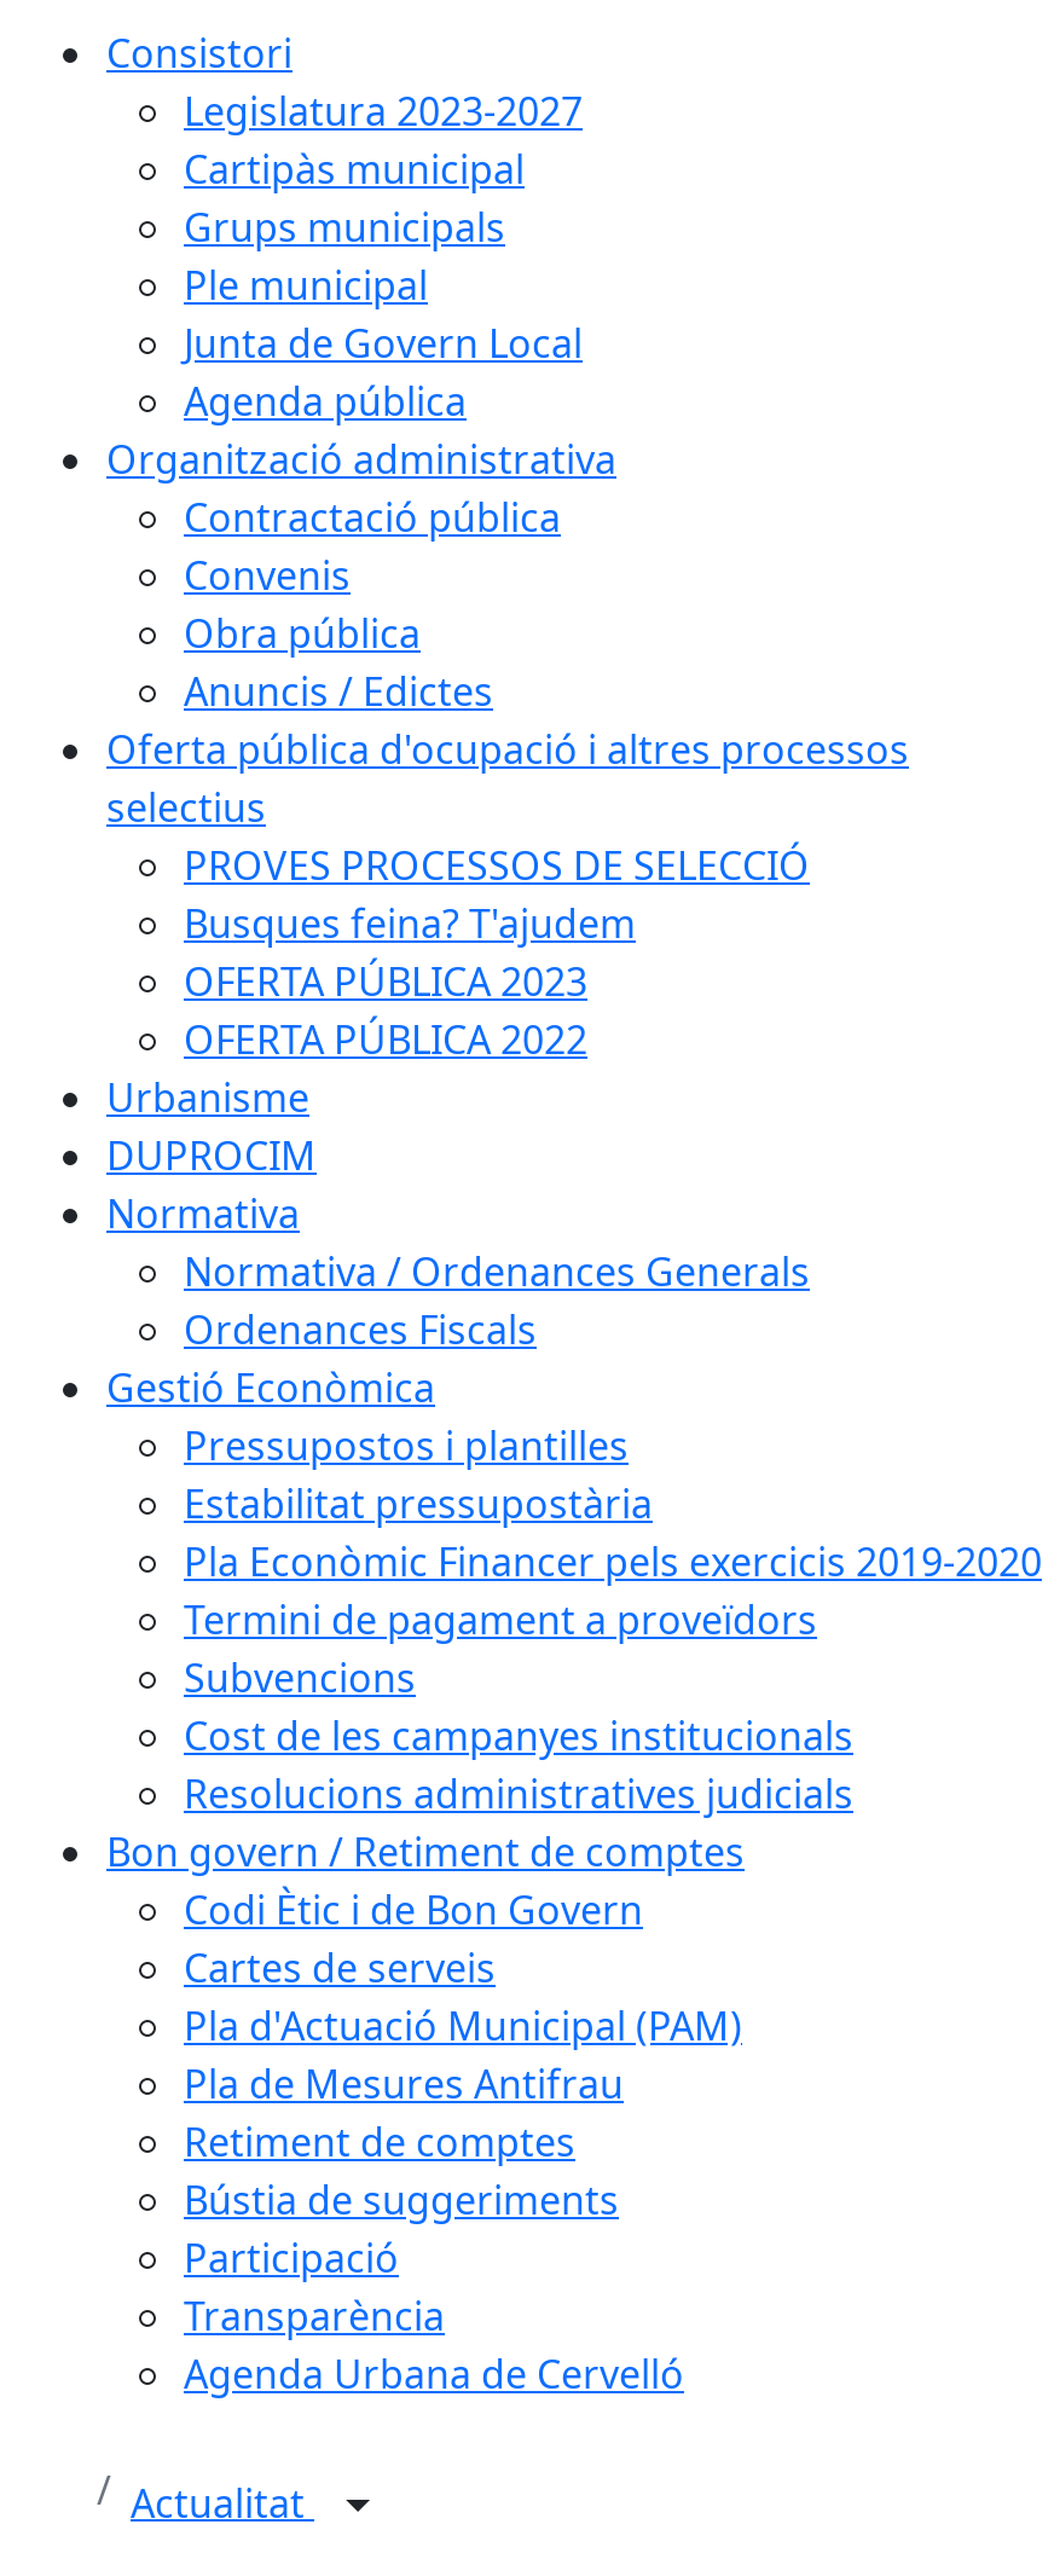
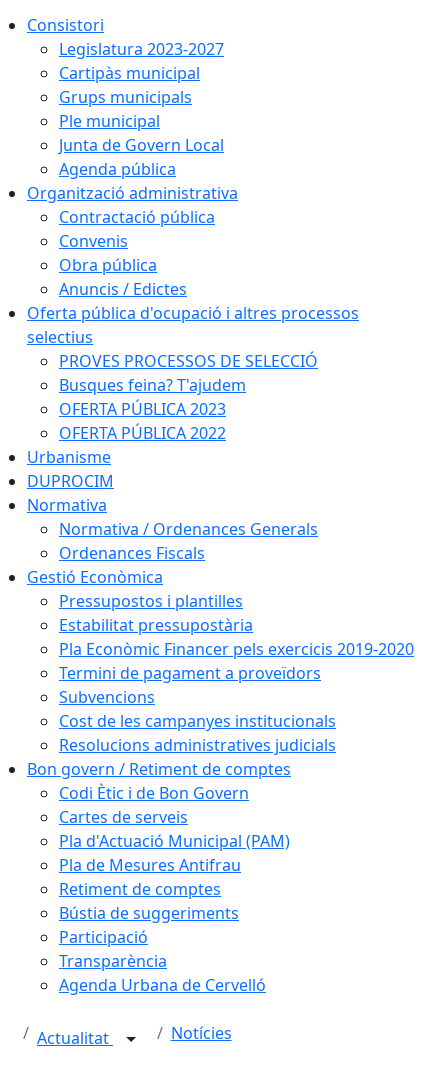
+ Notícies
